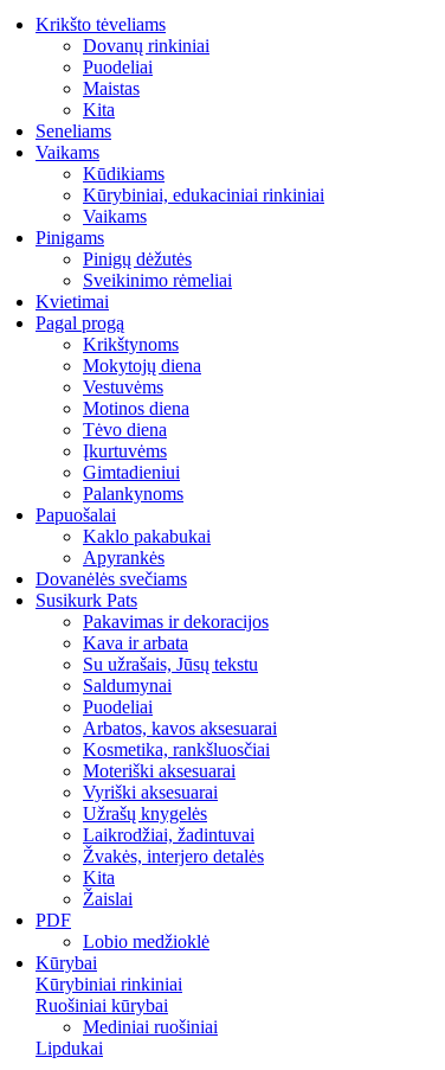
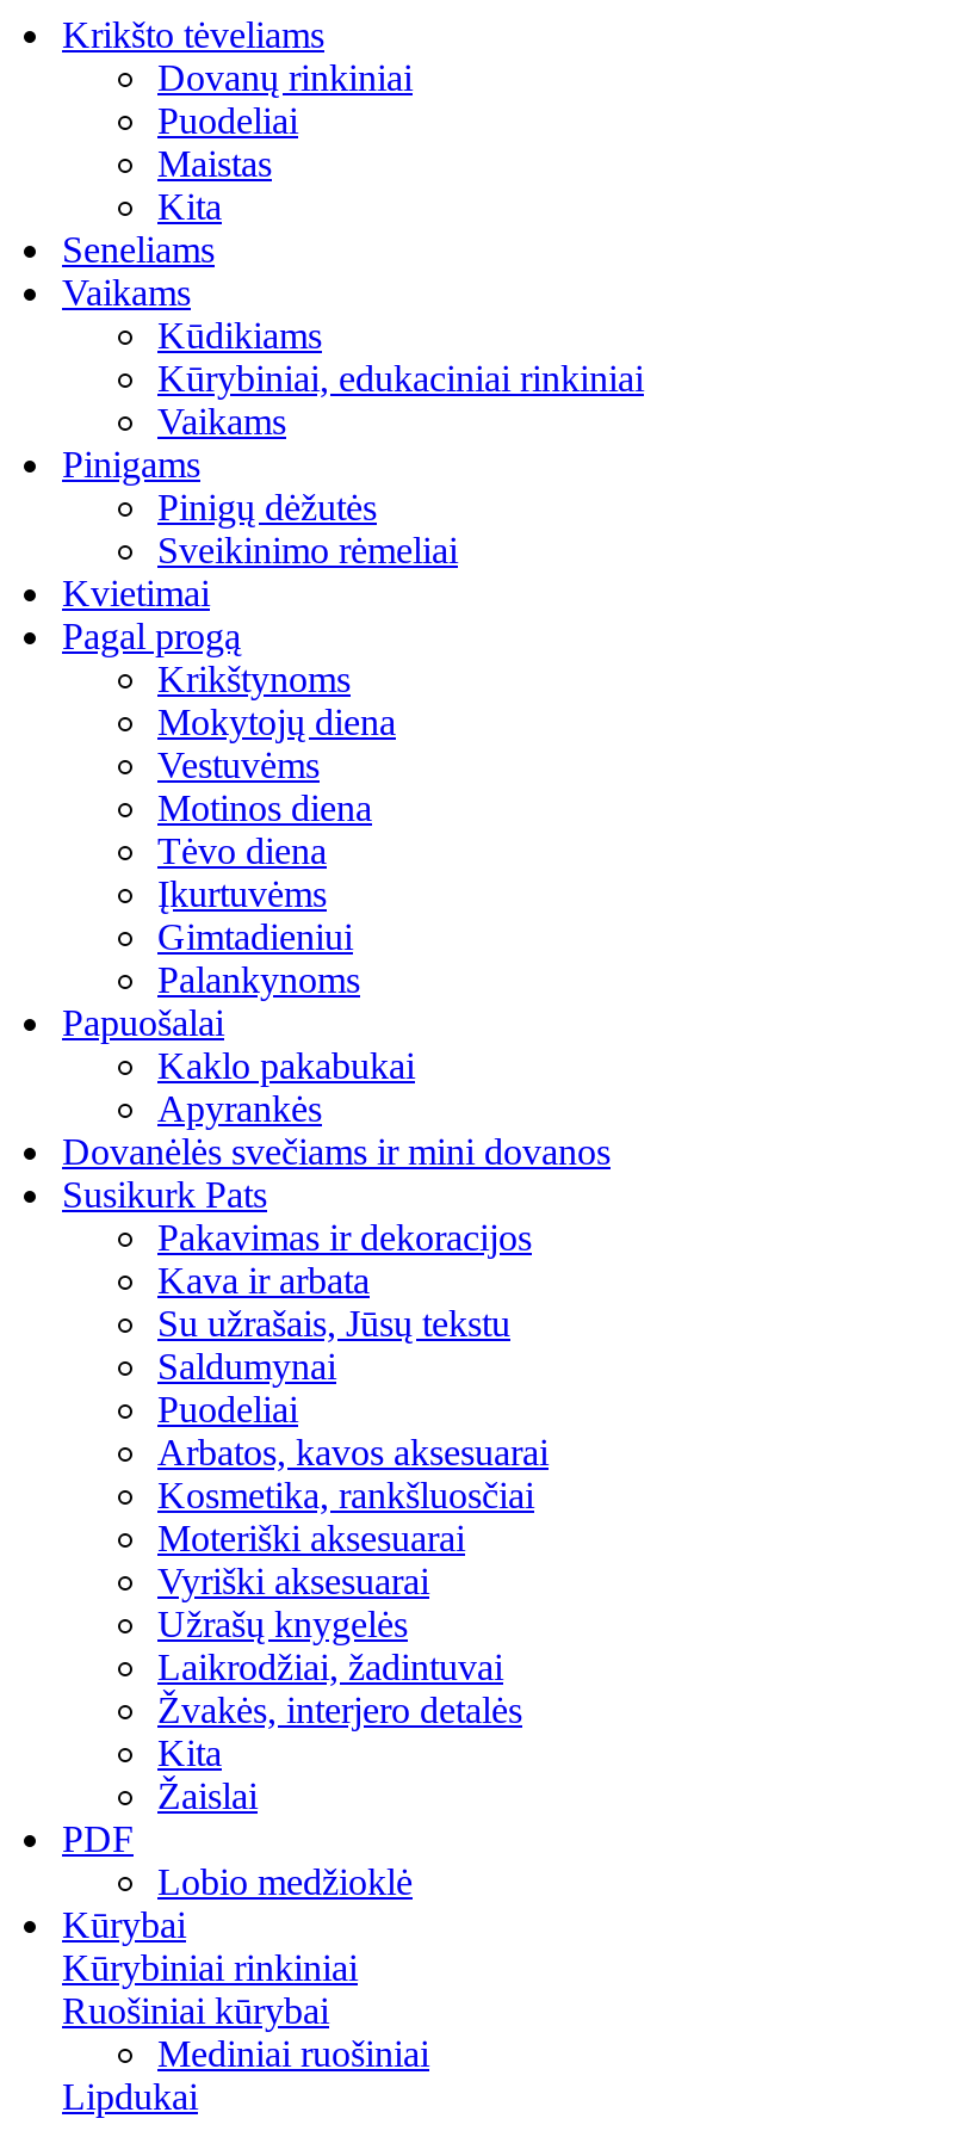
- Dovanėlės svečiams
+ Dovanėlės svečiams ir mini dovanos
